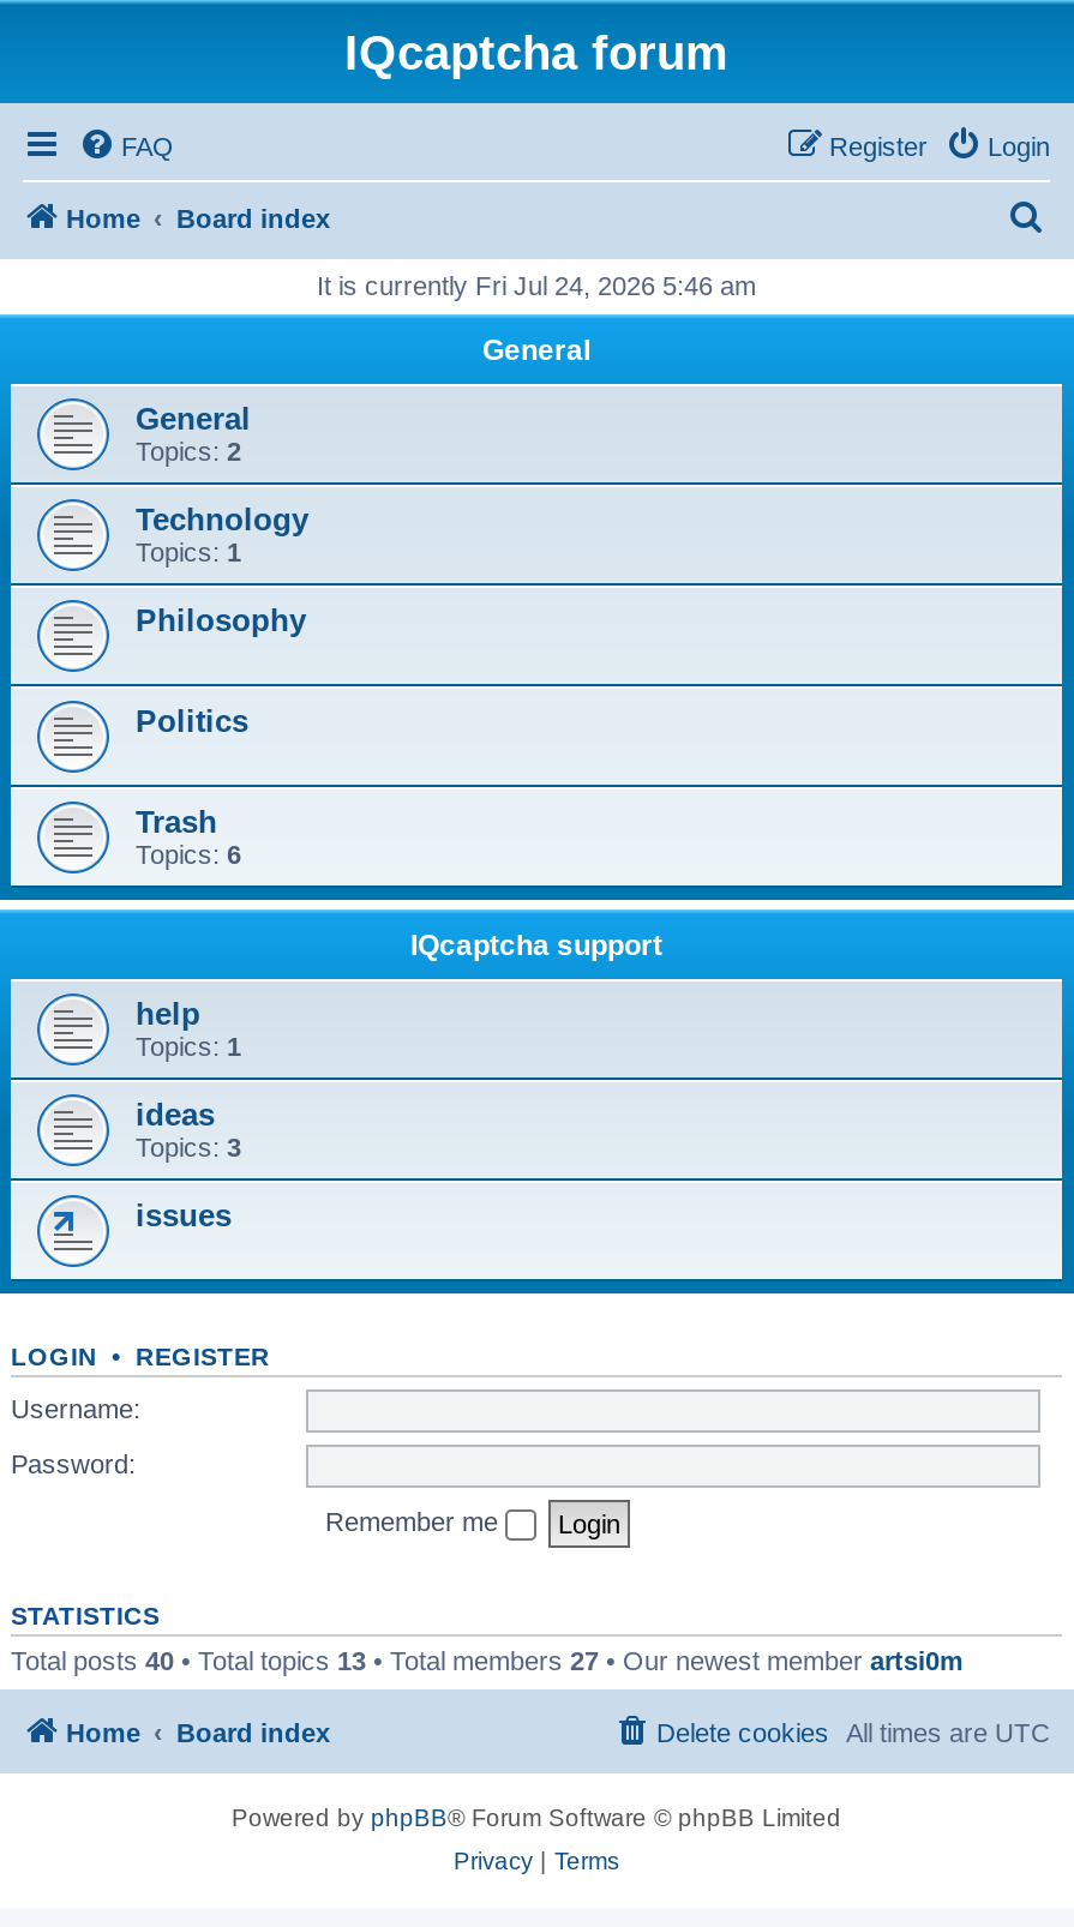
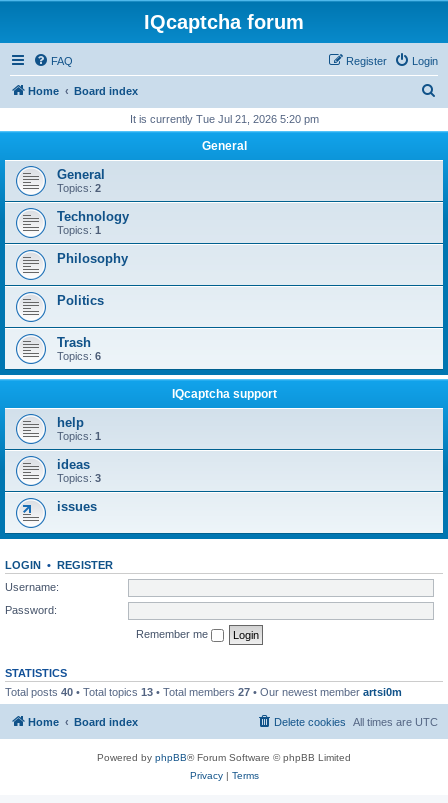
- It is currently Fri Jul 24, 2026 5:46 am
+ It is currently Tue Jul 21, 2026 5:20 pm
